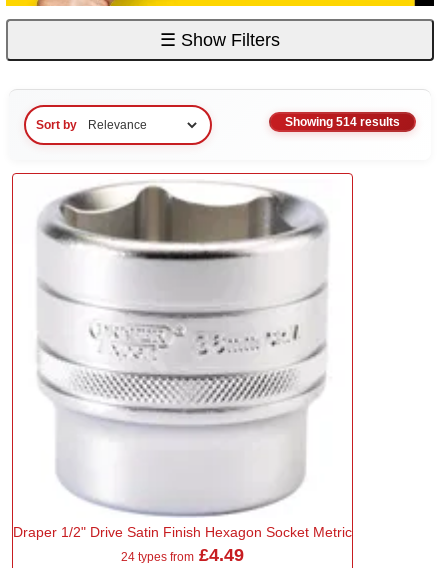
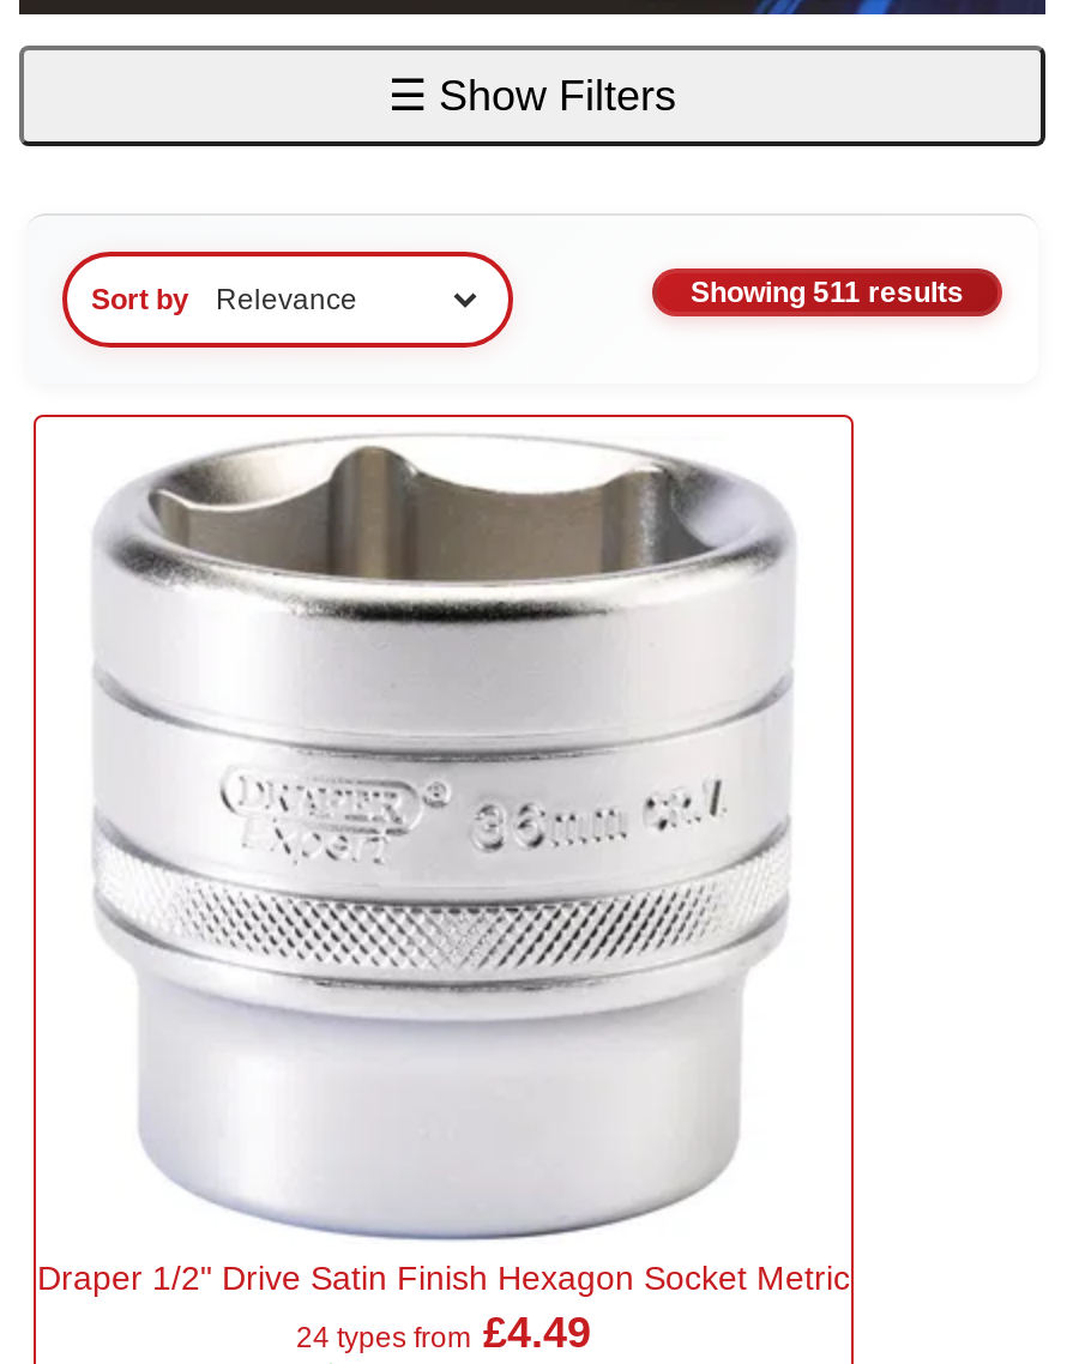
- Showing 514 results
+ Showing 511 results
